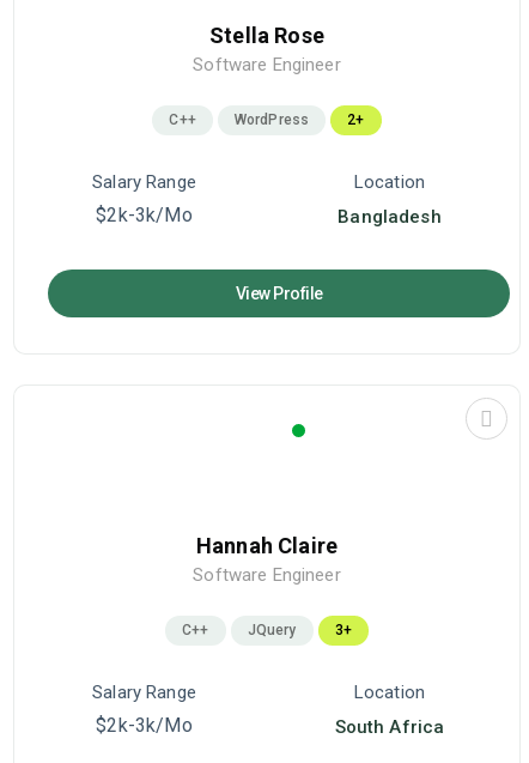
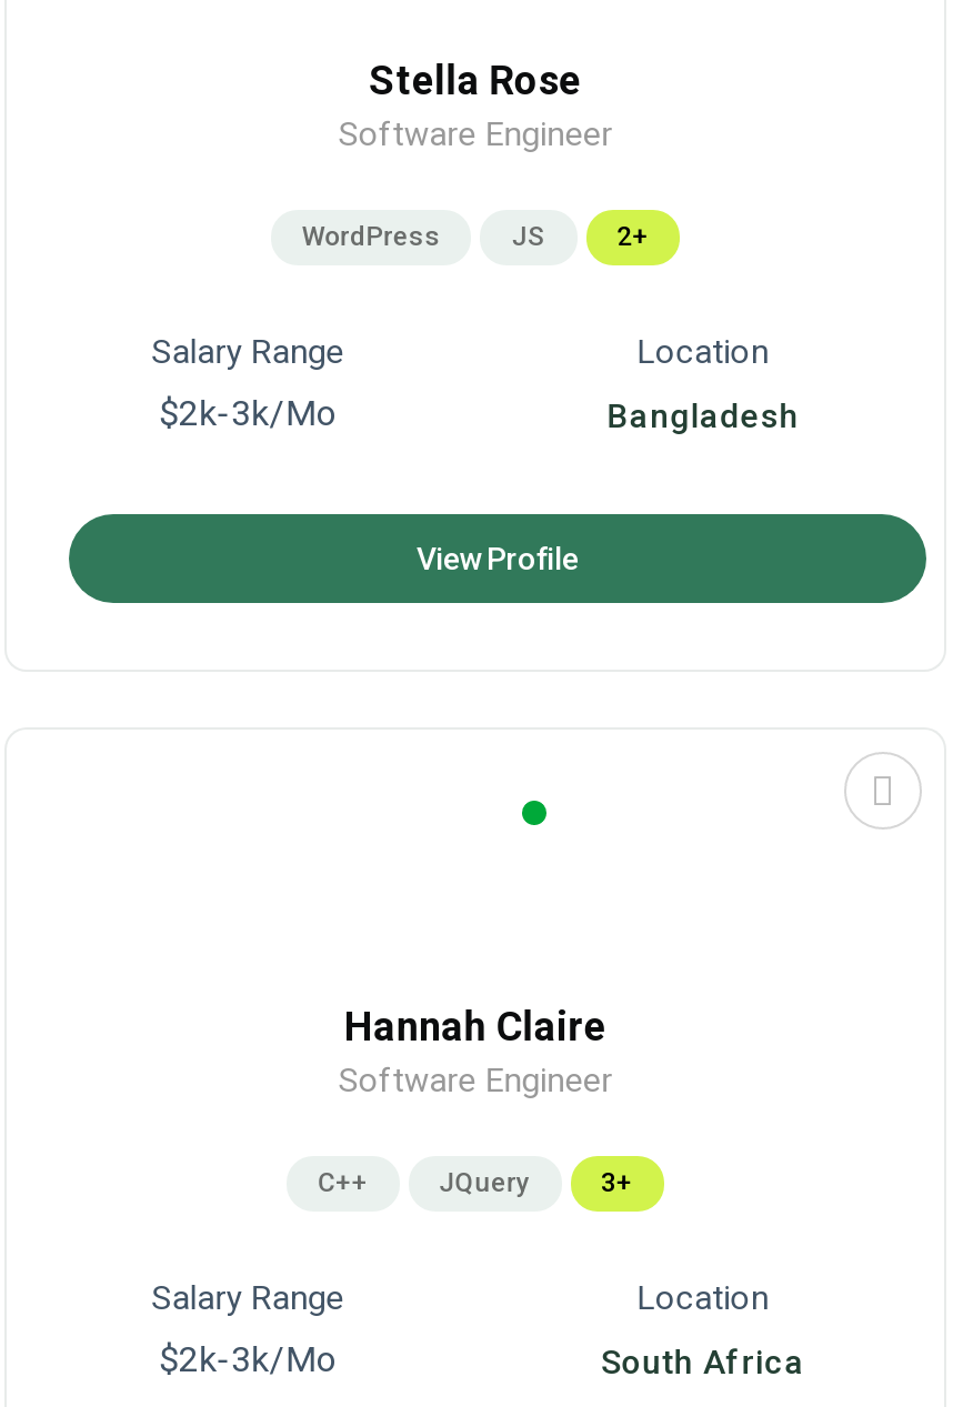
- C++

+ JS
